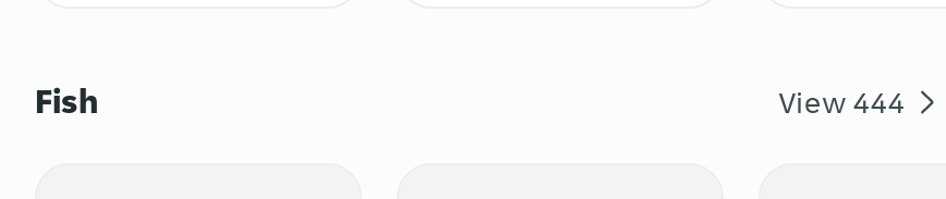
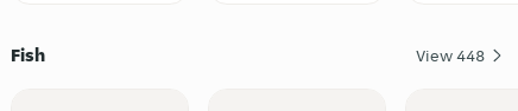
- View 444
+ View 448
